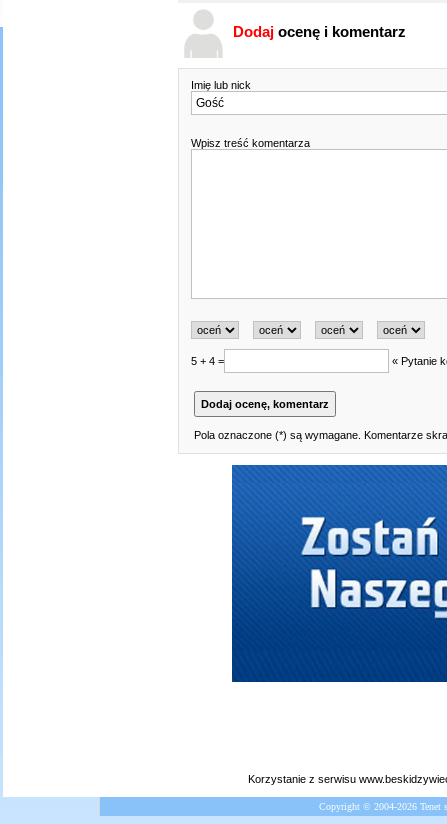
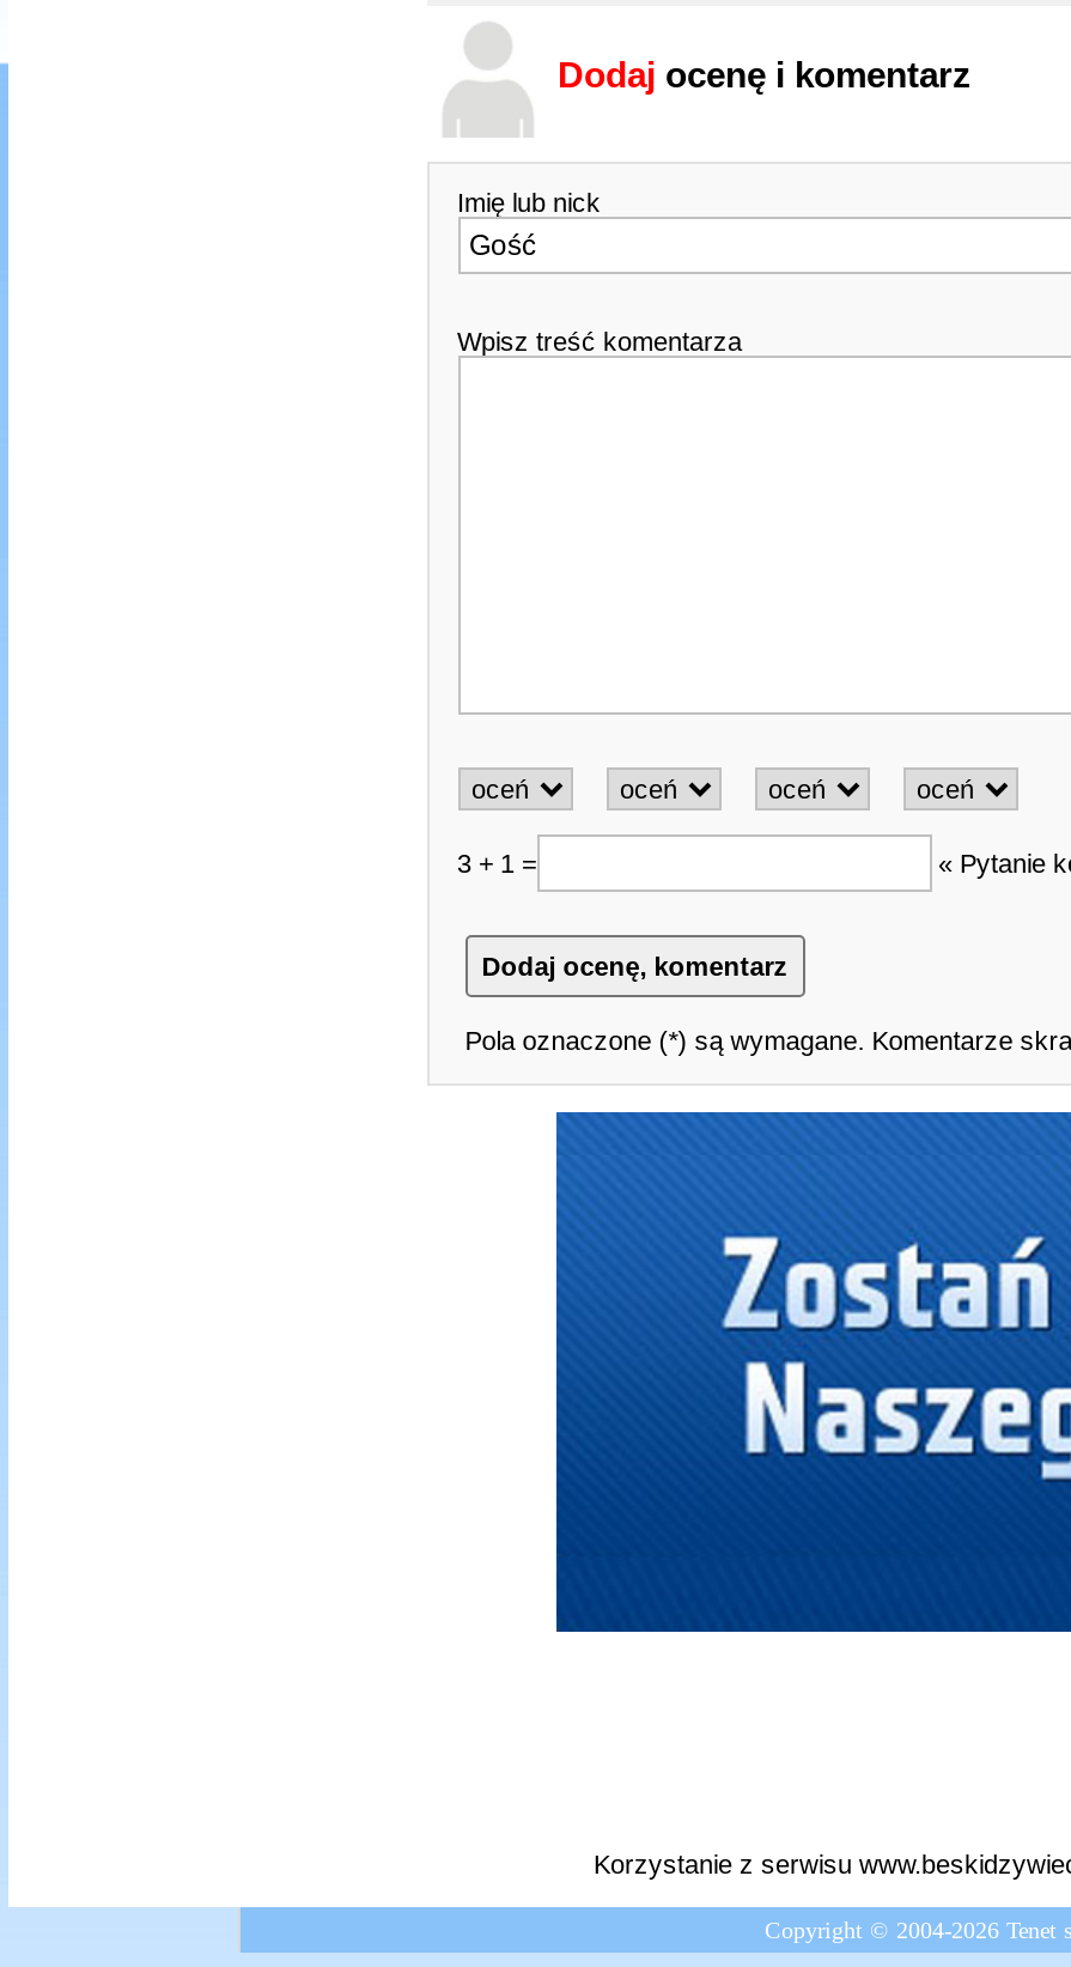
- 5 + 4 =
+ 3 + 1 =
